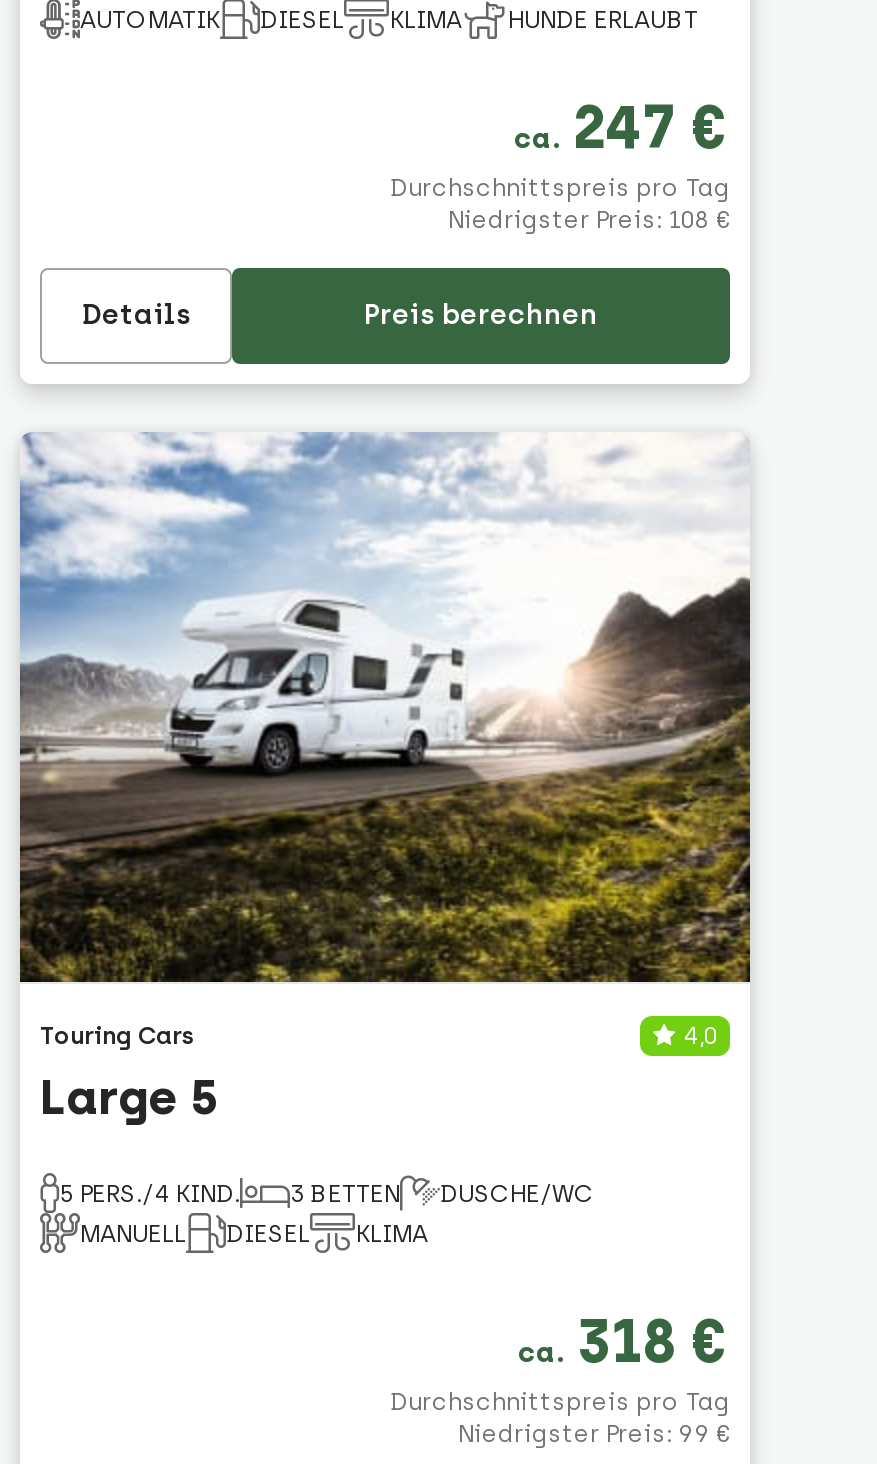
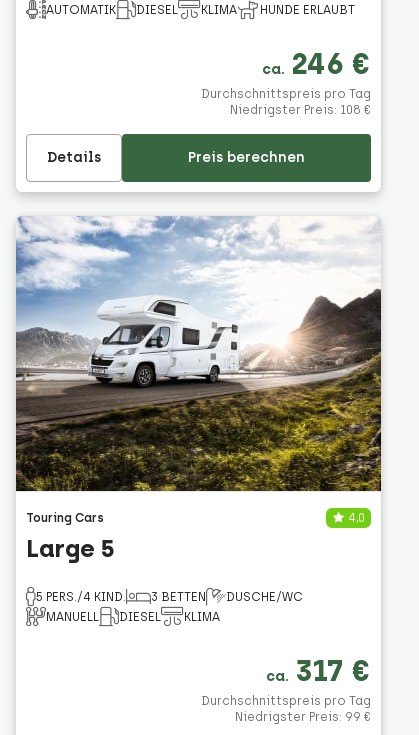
- ca. 247 €
+ ca. 246 €

- ca. 318 €
+ ca. 317 €
